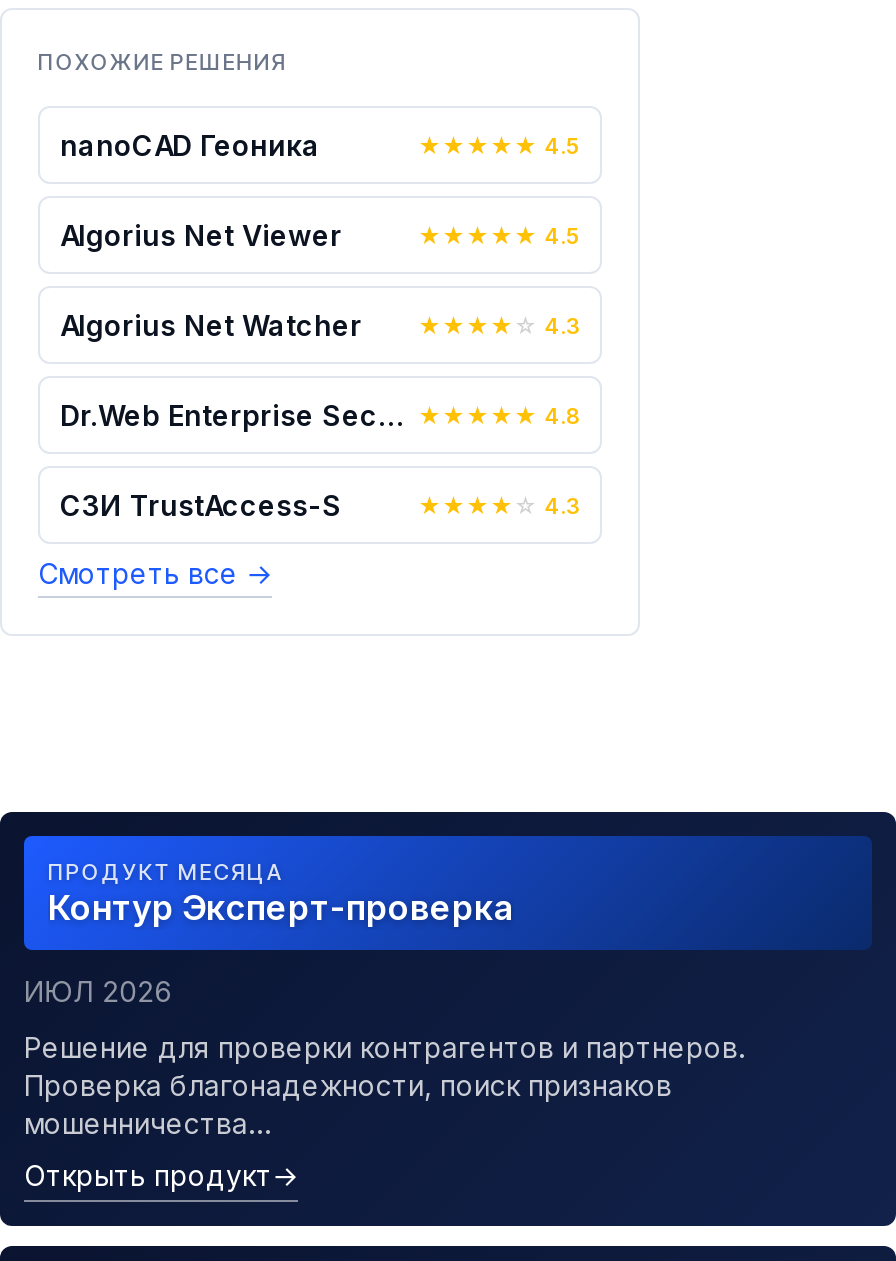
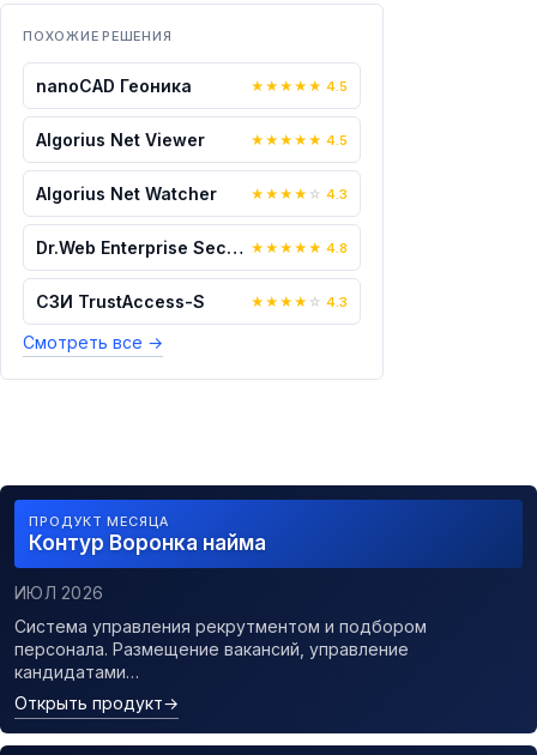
- Контур Эксперт-проверка
+ Контур Воронка найма

- Решение для проверки контрагентов и партнеров.
- Проверка благонадежности, поиск признаков
- мошенничества…
+ Система управления рекрутментом и подбором
+ персонала. Размещение вакансий, управление
+ кандидатами…
